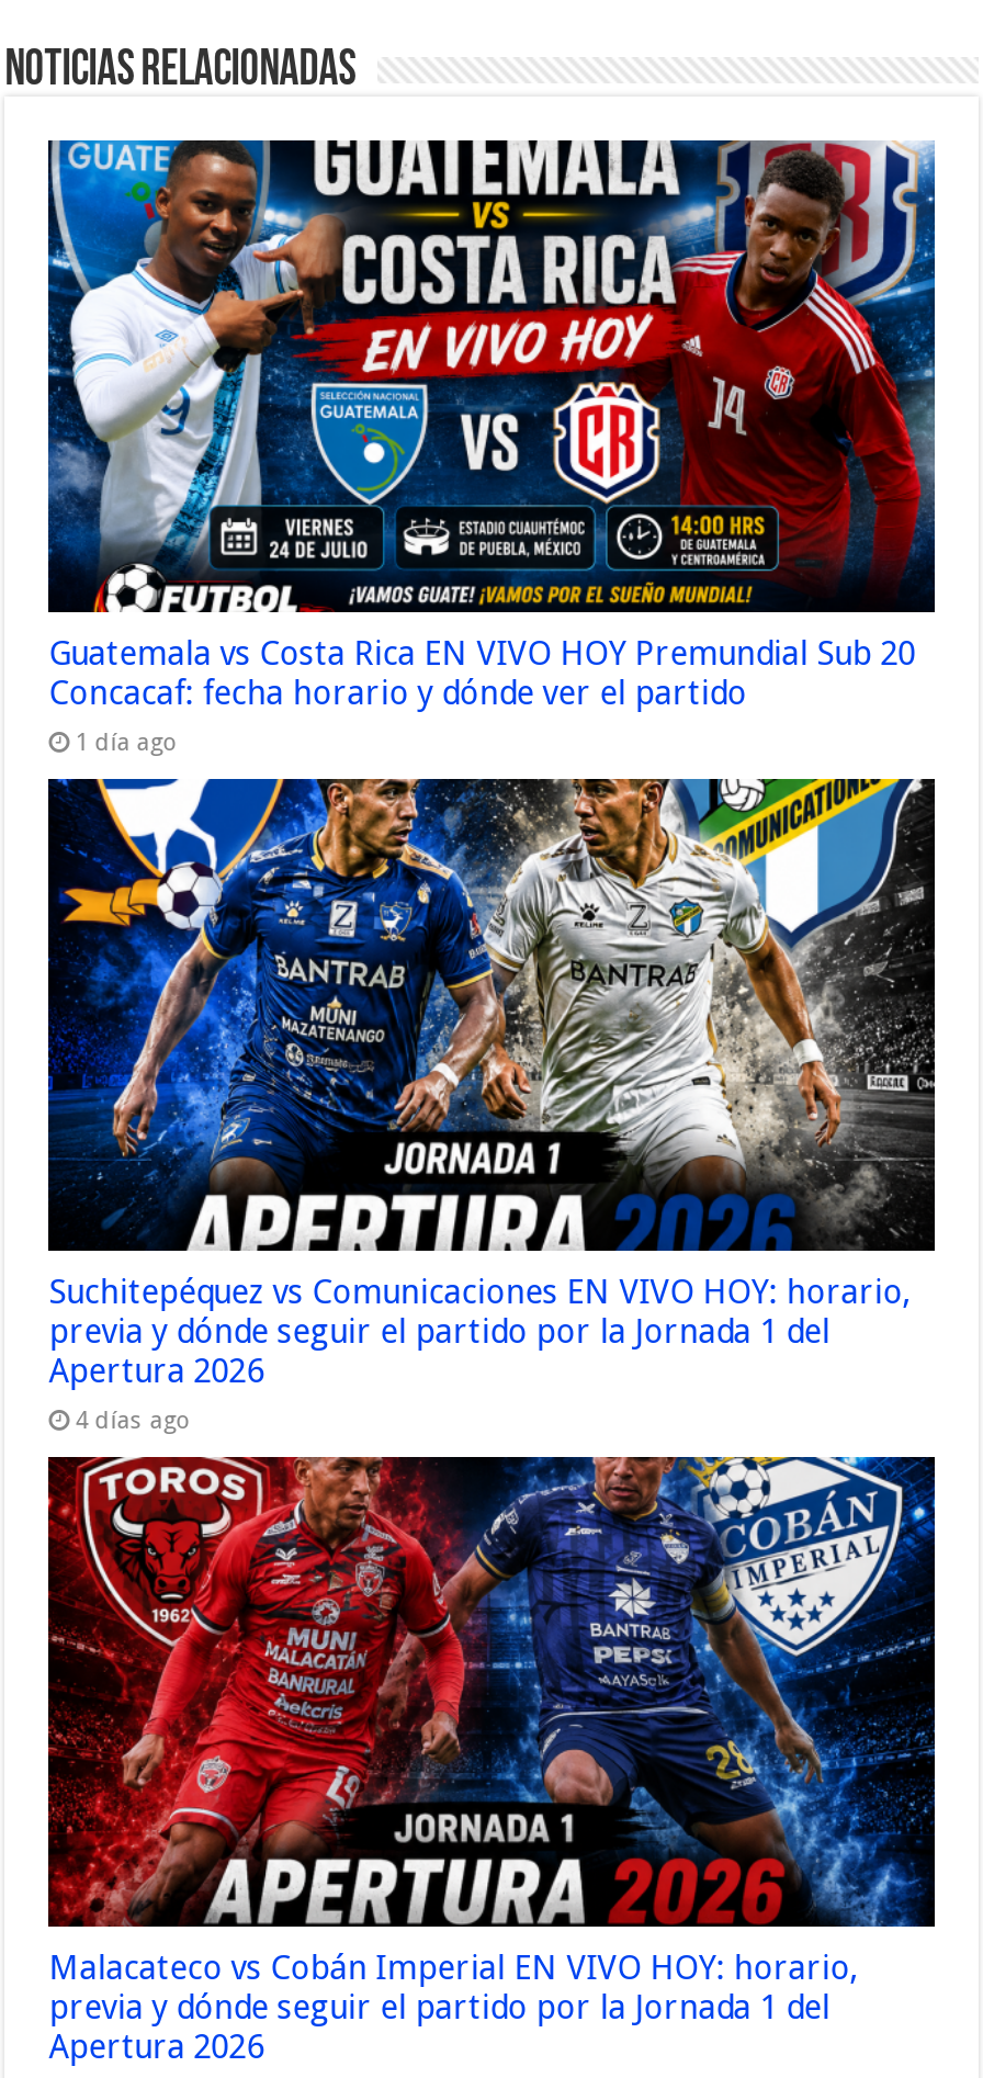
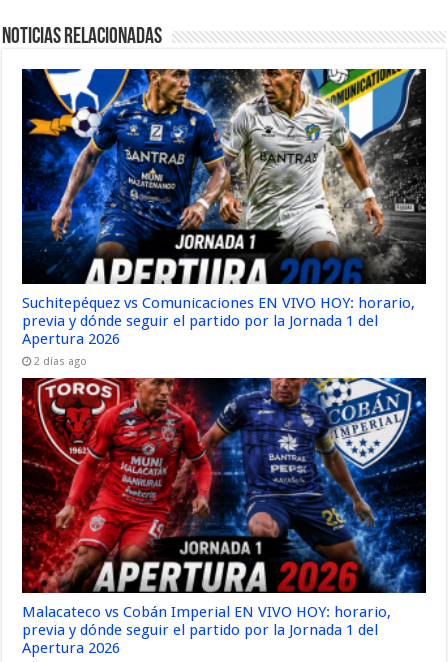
- [image]
- Guatemala vs Costa Rica EN VIVO HOY Premundial Sub 20
- Concacaf: fecha horario y dónde ver el partido
- 1 día ago

- 4 días ago
+ 2 días ago
